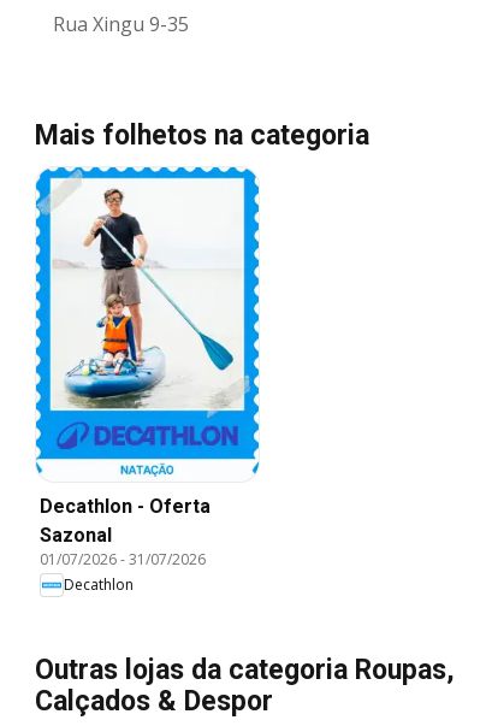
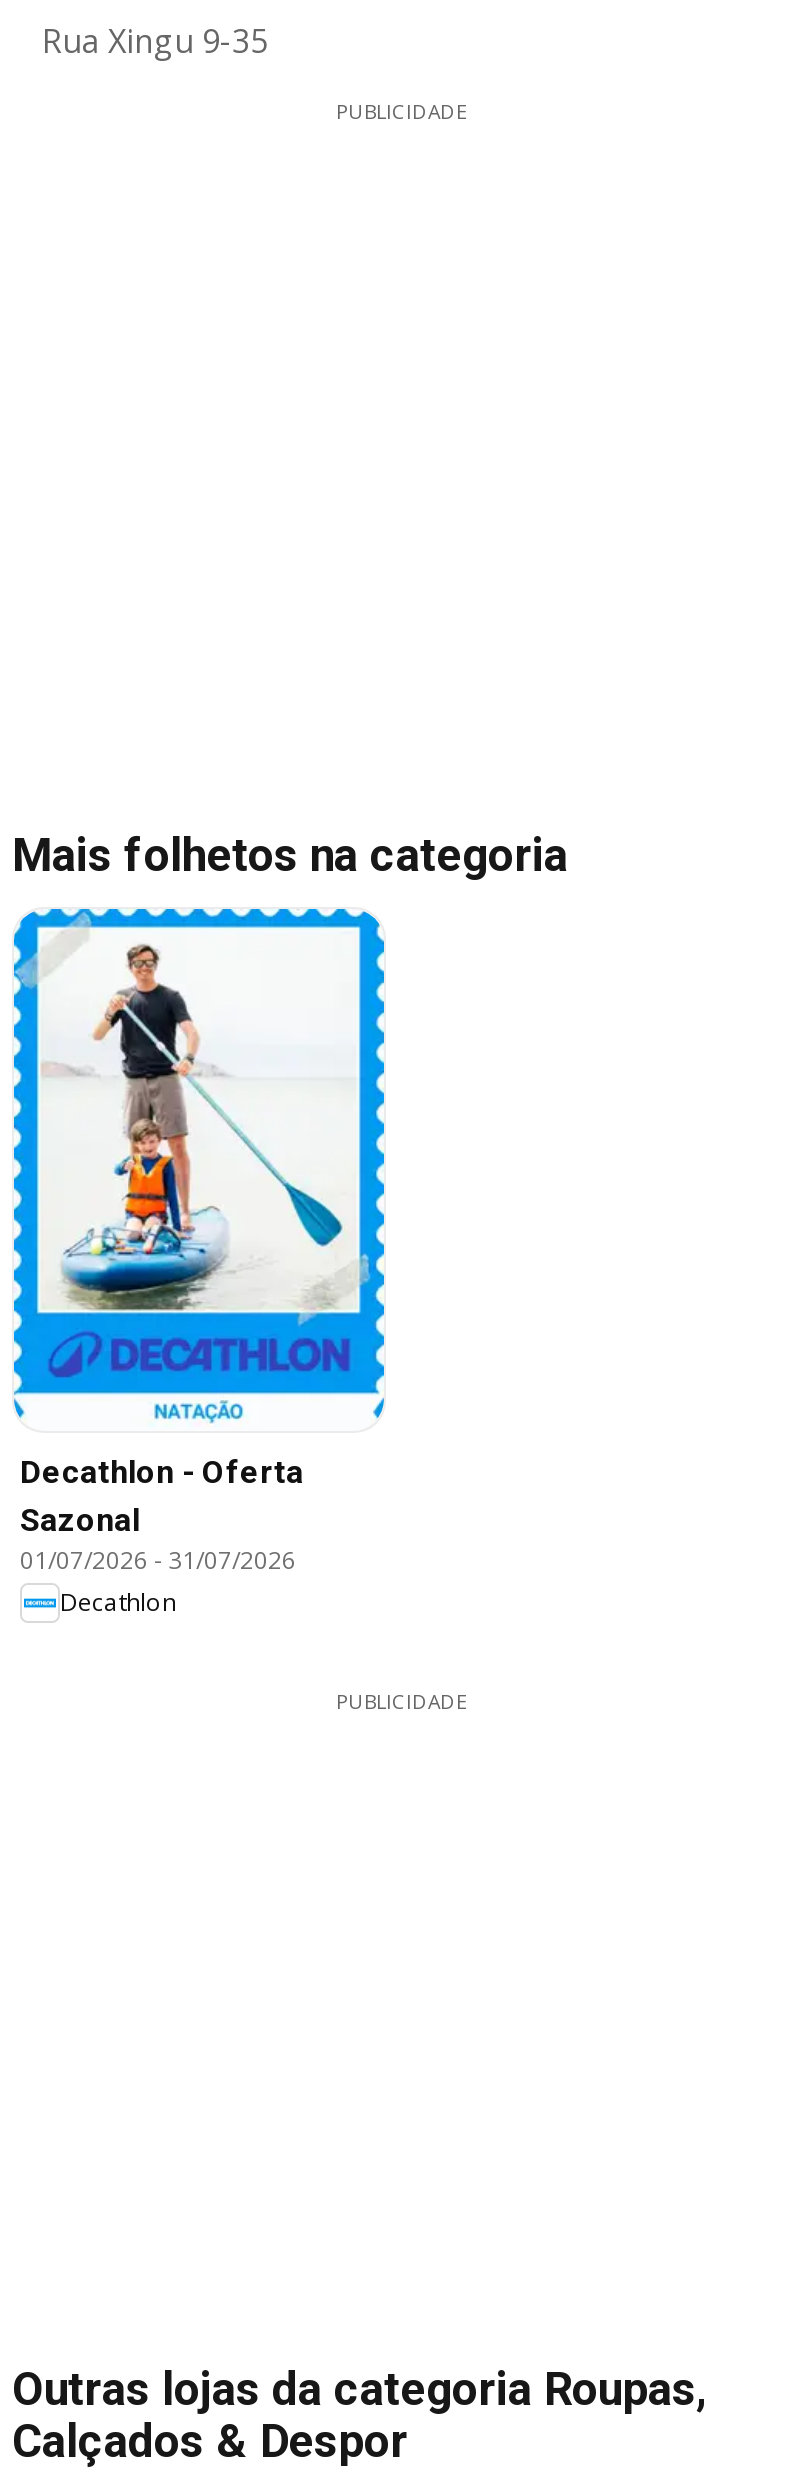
+ PUBLICIDADE

+ PUBLICIDADE
